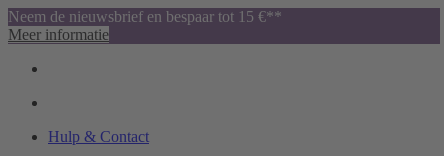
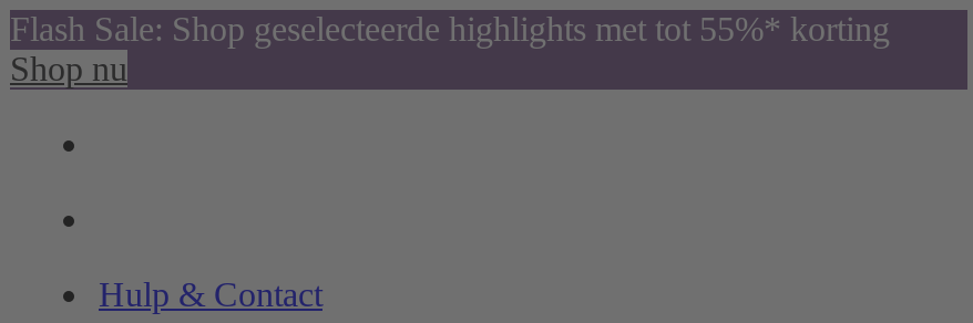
- Neem de nieuwsbrief en bespaar tot 15 €**
- Meer informatie
+ Flash Sale: Shop geselecteerde highlights met tot 55%* korting
+ Shop nu
